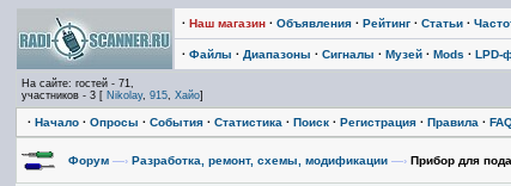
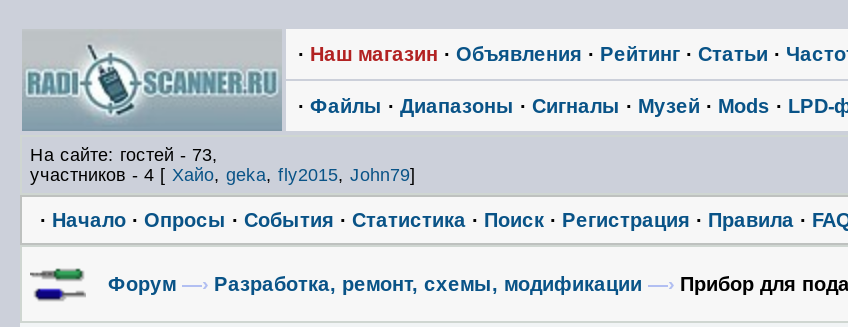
- На сайте: гостей - 71,
- участников - 3 [Nikolay, 915, Хайо]
+ На сайте: гостей - 73,
+ участников - 4 [Хайо, geka, fly2015, John79]
